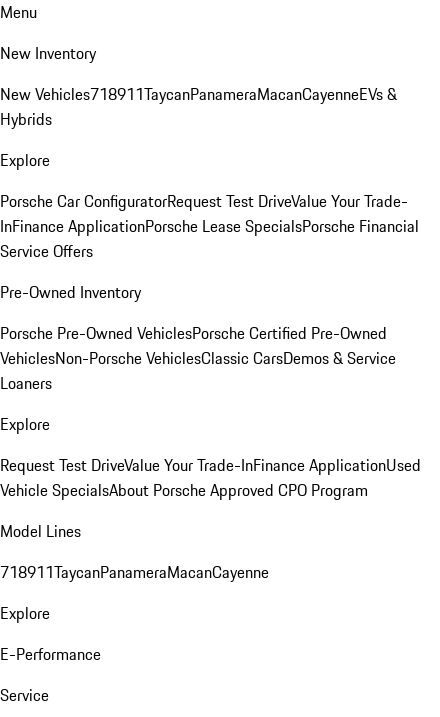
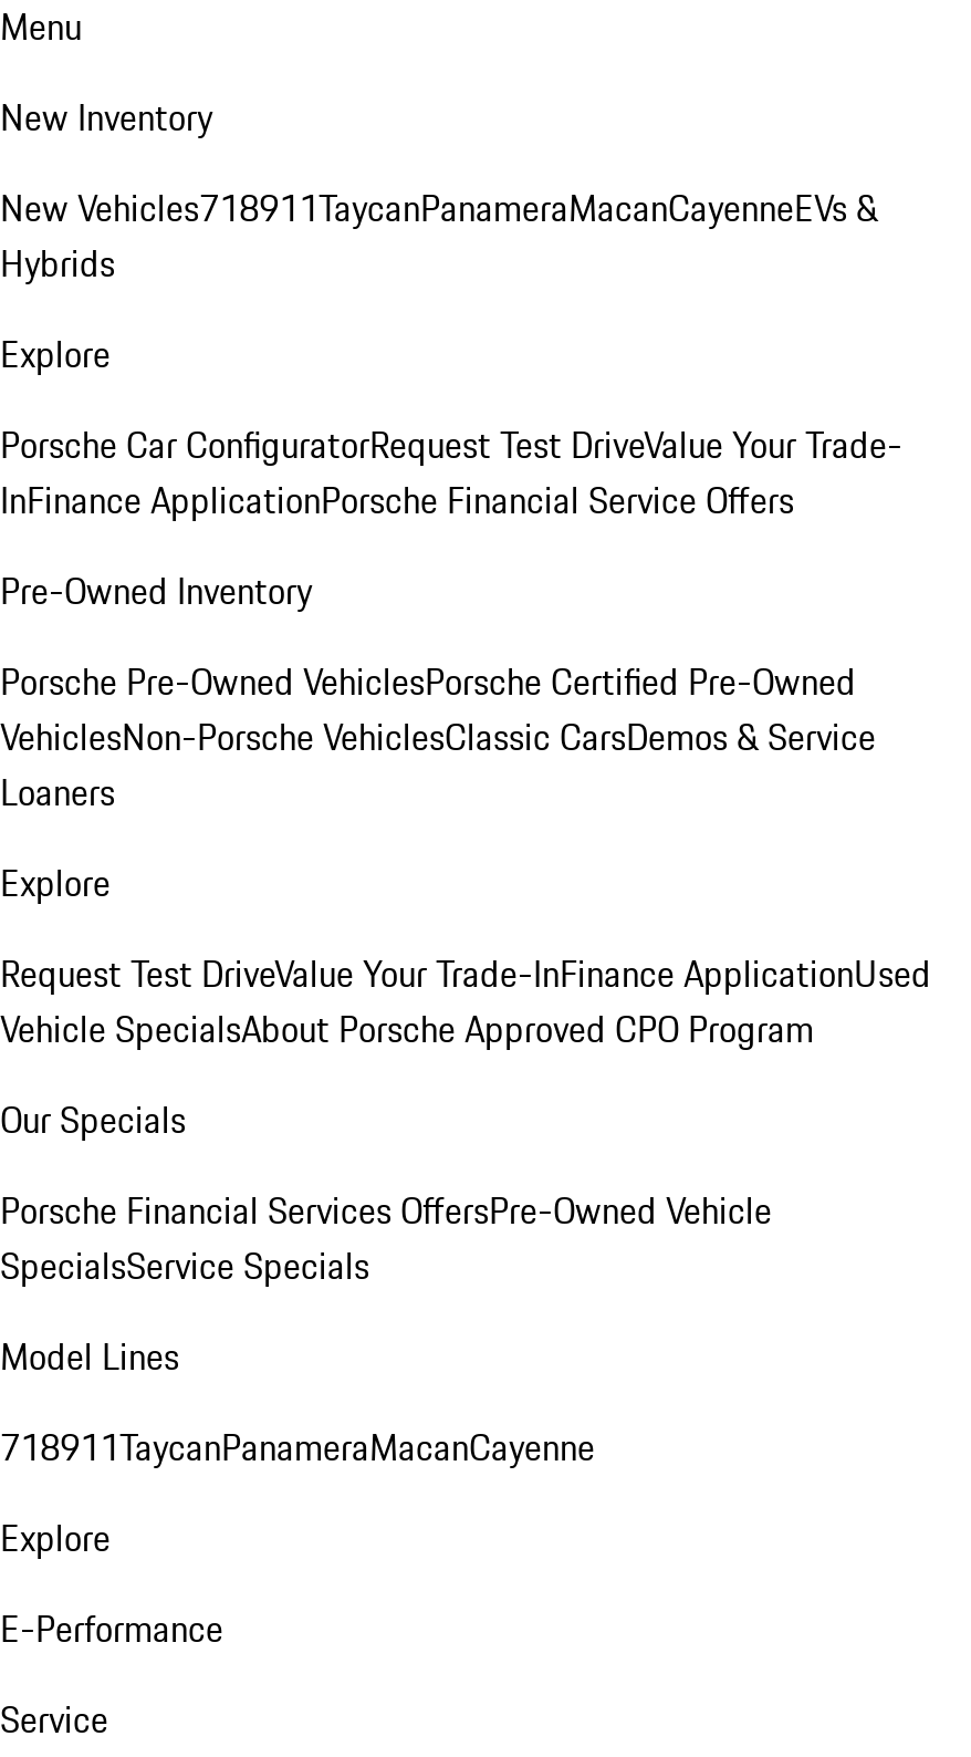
- InFinance ApplicationPorsche Lease SpecialsPorsche Financial
- Service Offers
+ InFinance ApplicationPorsche Financial Service Offers

moved up: Pre-Owned Inventory | Porsche Pre-Owned VehiclesPorsche Certified Pre-Owned | VehiclesNon-Porsche VehiclesClassic CarsDemos & Service | Loaners | Explore | Request Test DriveValue Your Trade-InFinance ApplicationUsed | Vehicle SpecialsAbout Porsche Approved CPO Program

+ Our Specials
+ Porsche Financial Services OffersPre-Owned Vehicle
+ SpecialsService Specials
